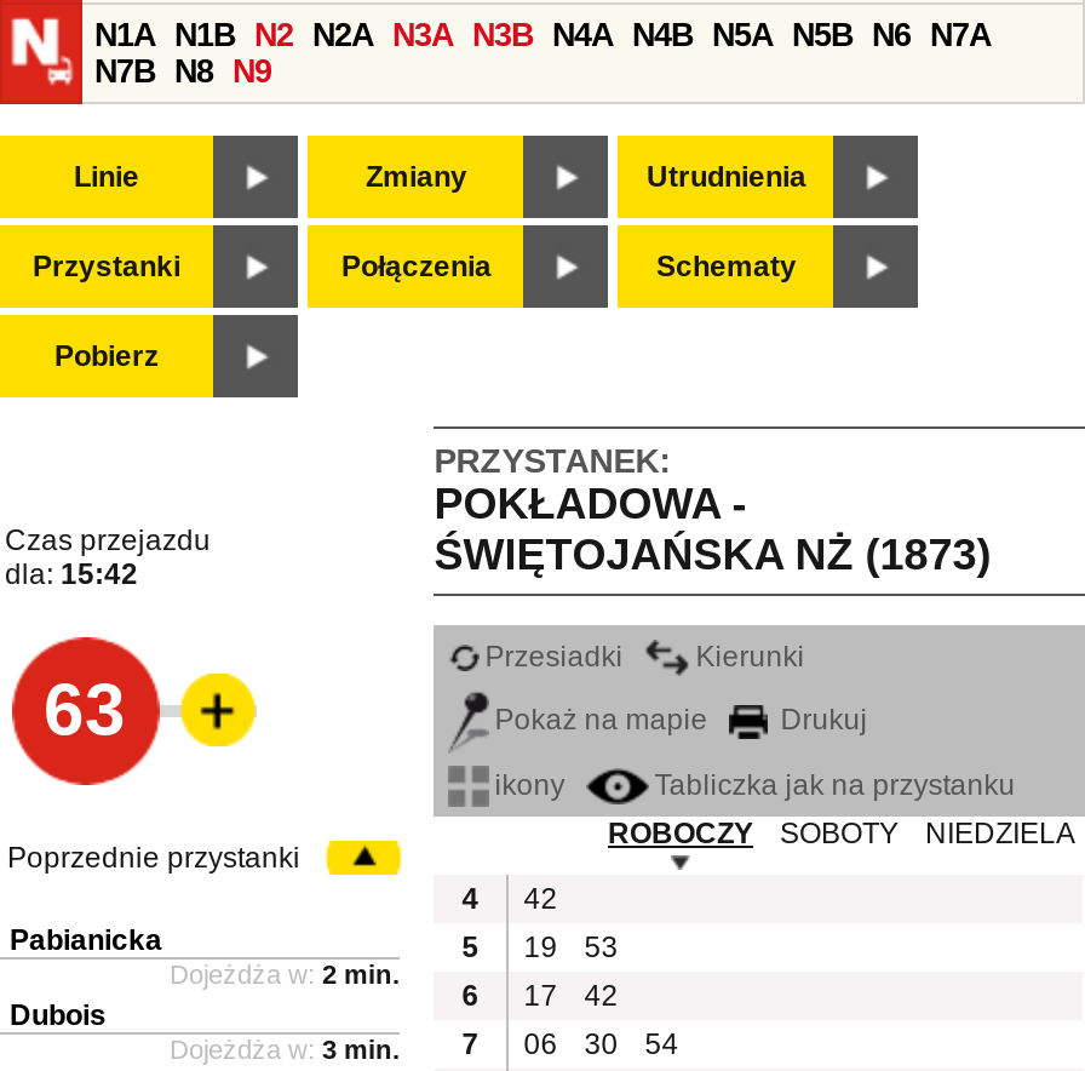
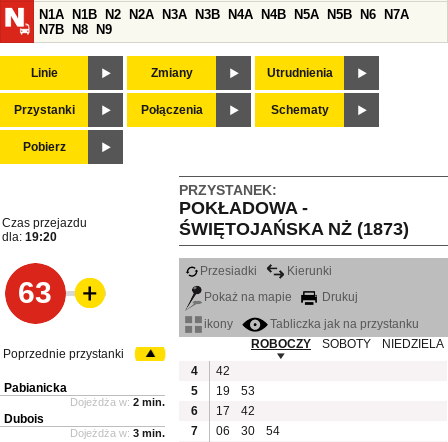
- dla: 15:42
+ dla: 19:20
